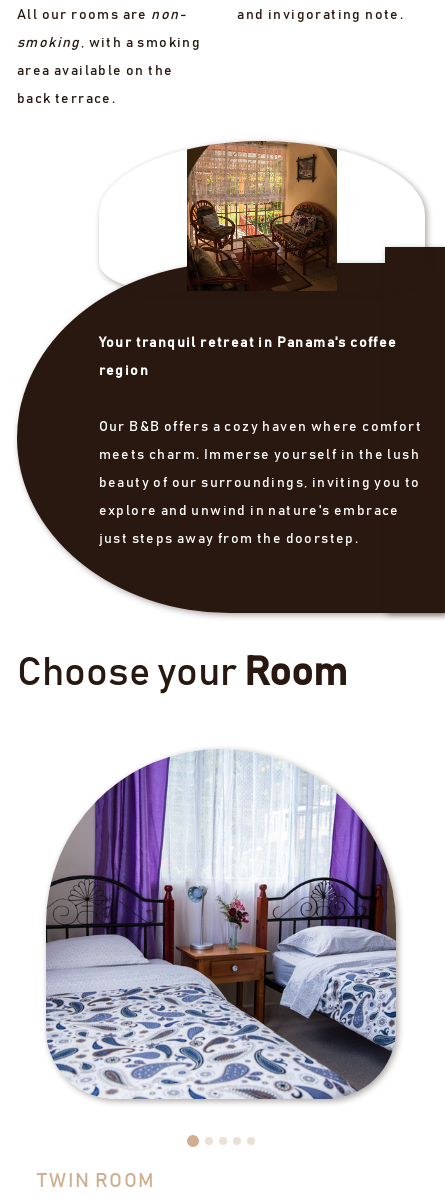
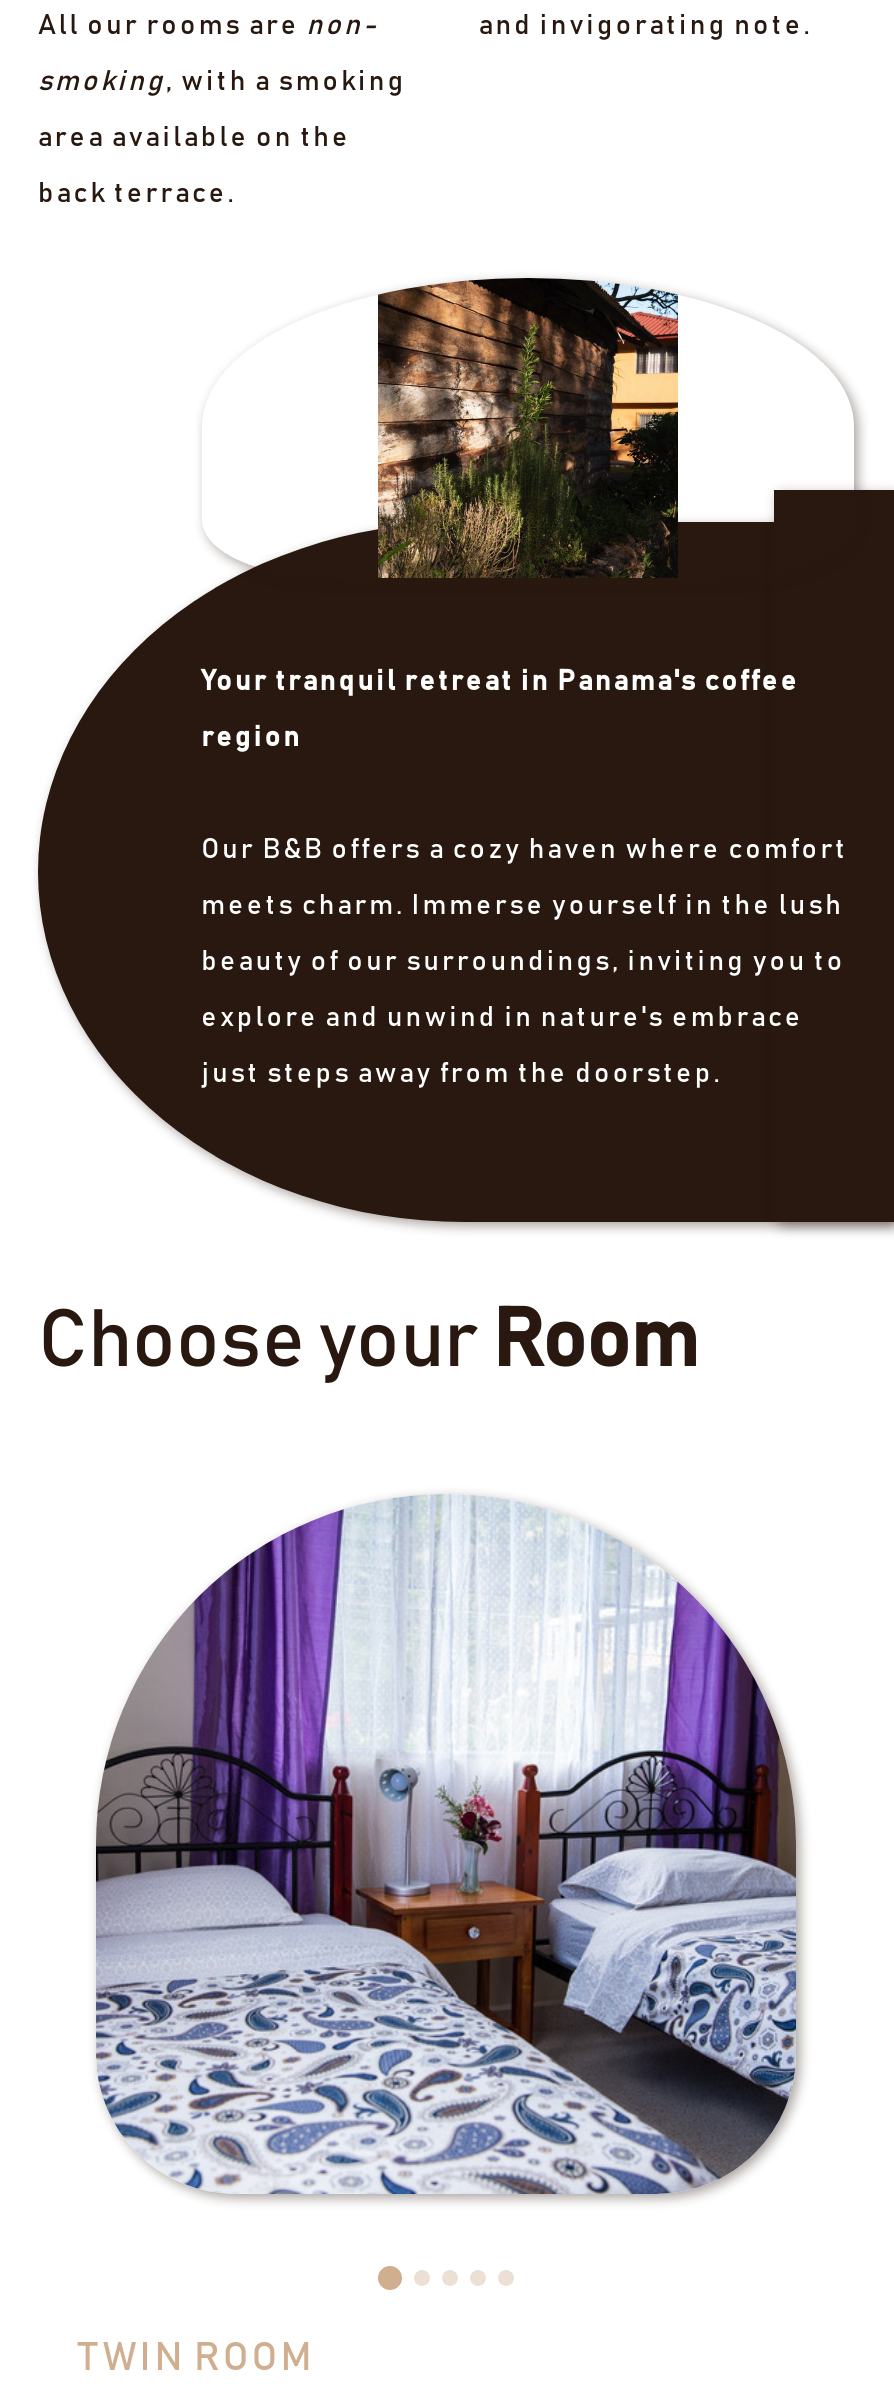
- [image]
+ [image]
